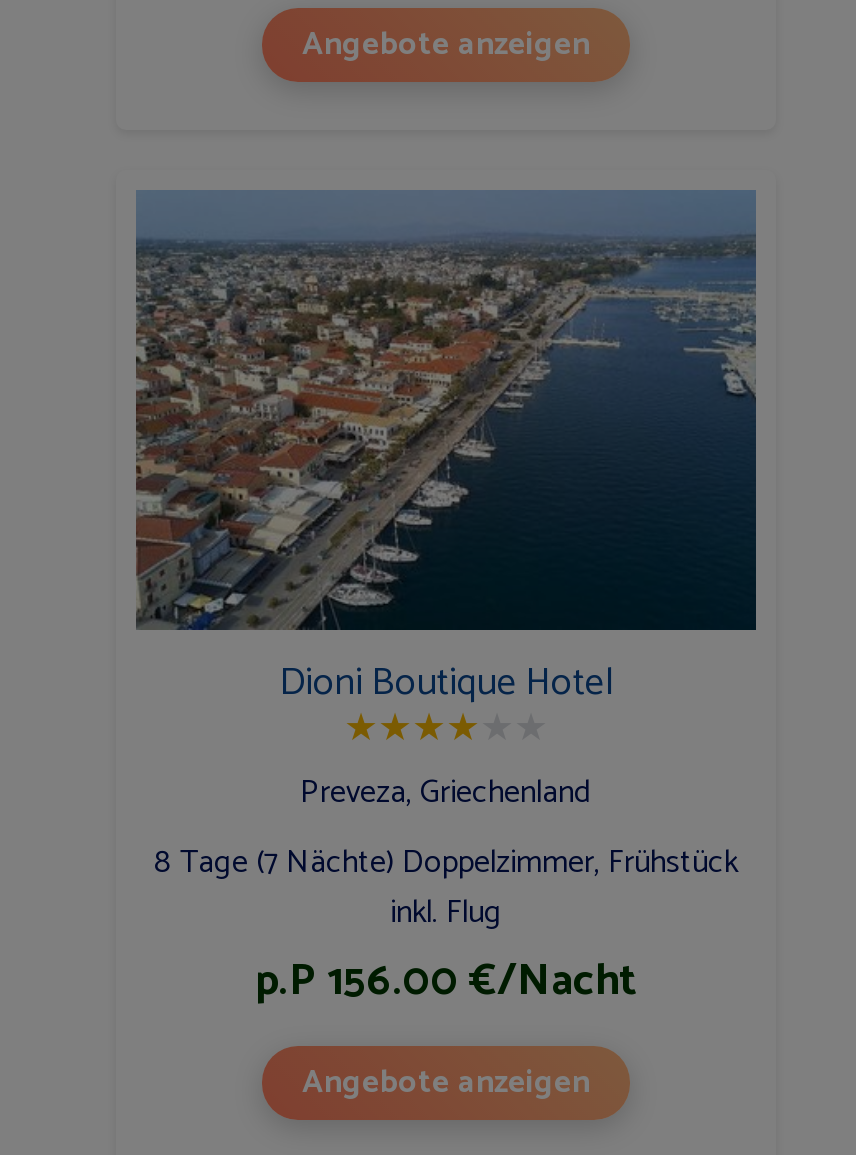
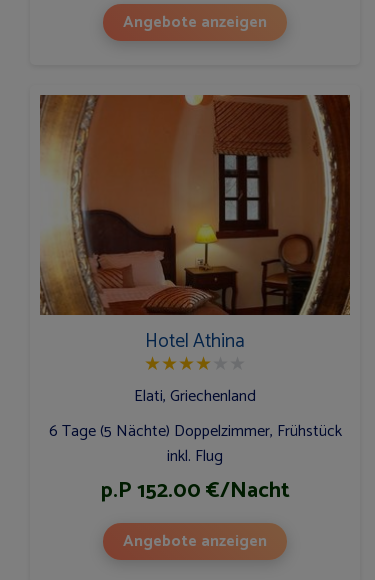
- [image]
- Dioni Boutique Hotel
+ [image]
+ Hotel Athina

- Preveza, Griechenland
+ Elati, Griechenland

- 8 Tage (7 Nächte) Doppelzimmer, Frühstück
+ 6 Tage (5 Nächte) Doppelzimmer, Frühstück

- p.P 156.00 €/Nacht
+ p.P 152.00 €/Nacht
